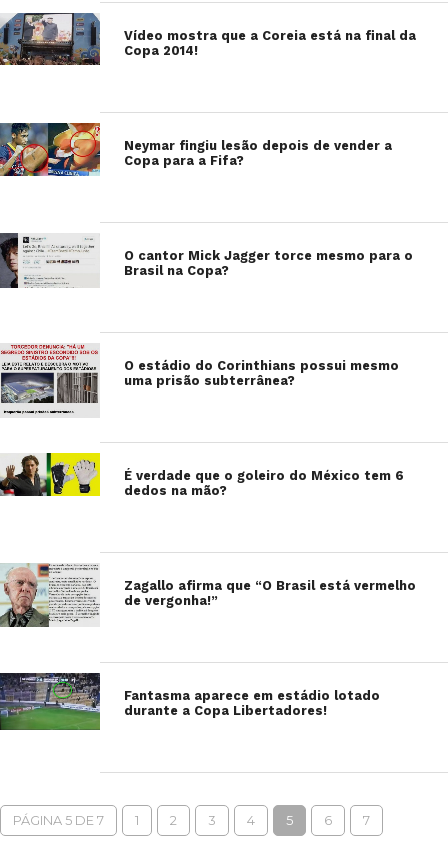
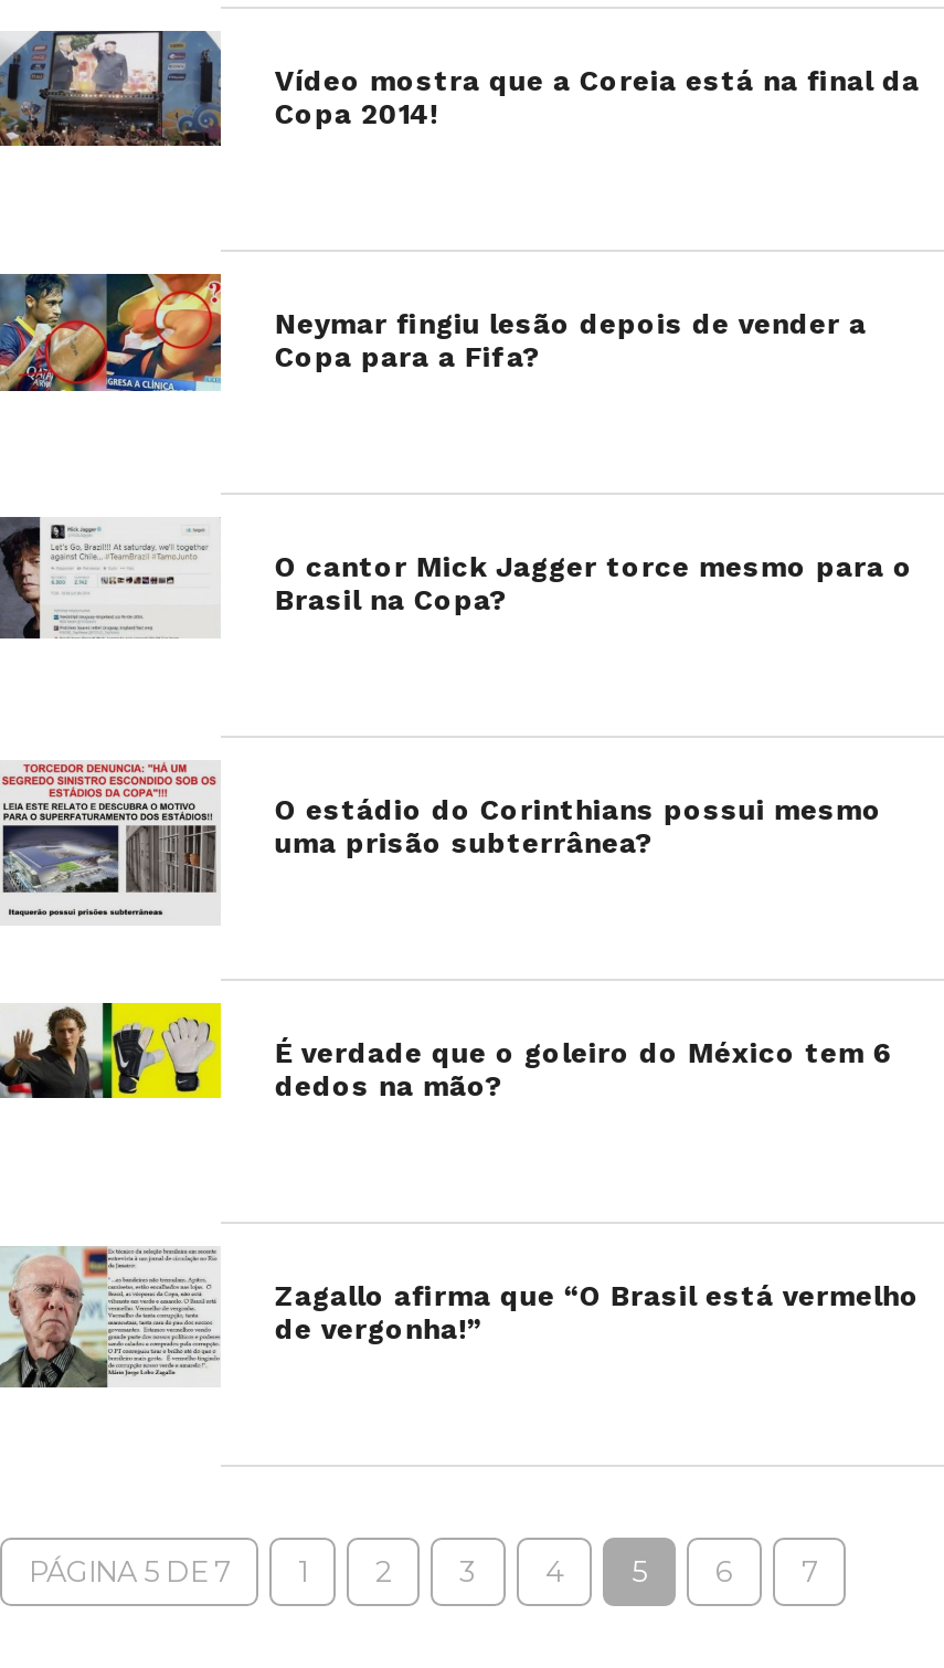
- [image]
- Fantasma aparece em estádio lotado
- durante a Copa Libertadores!
